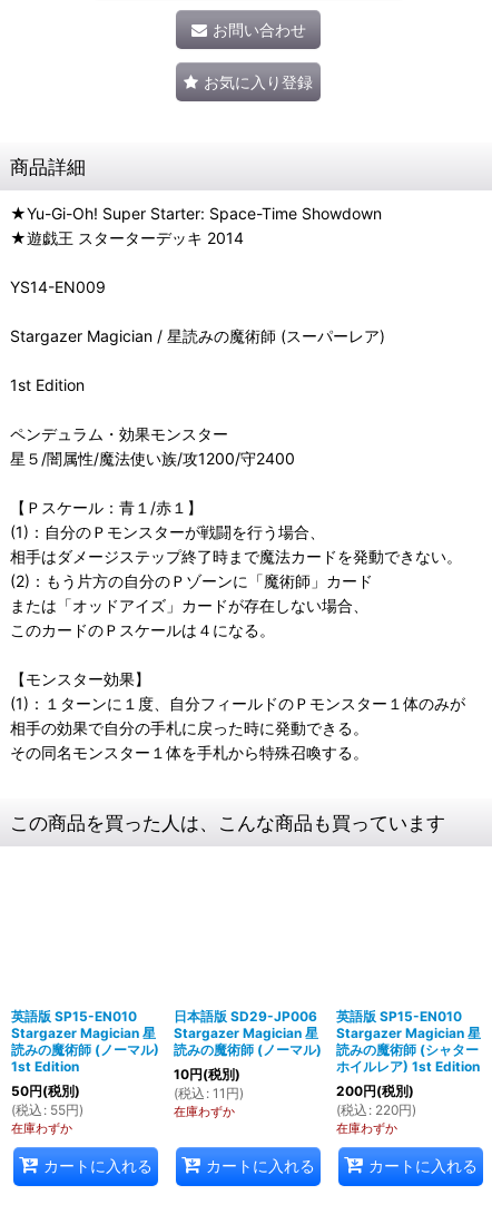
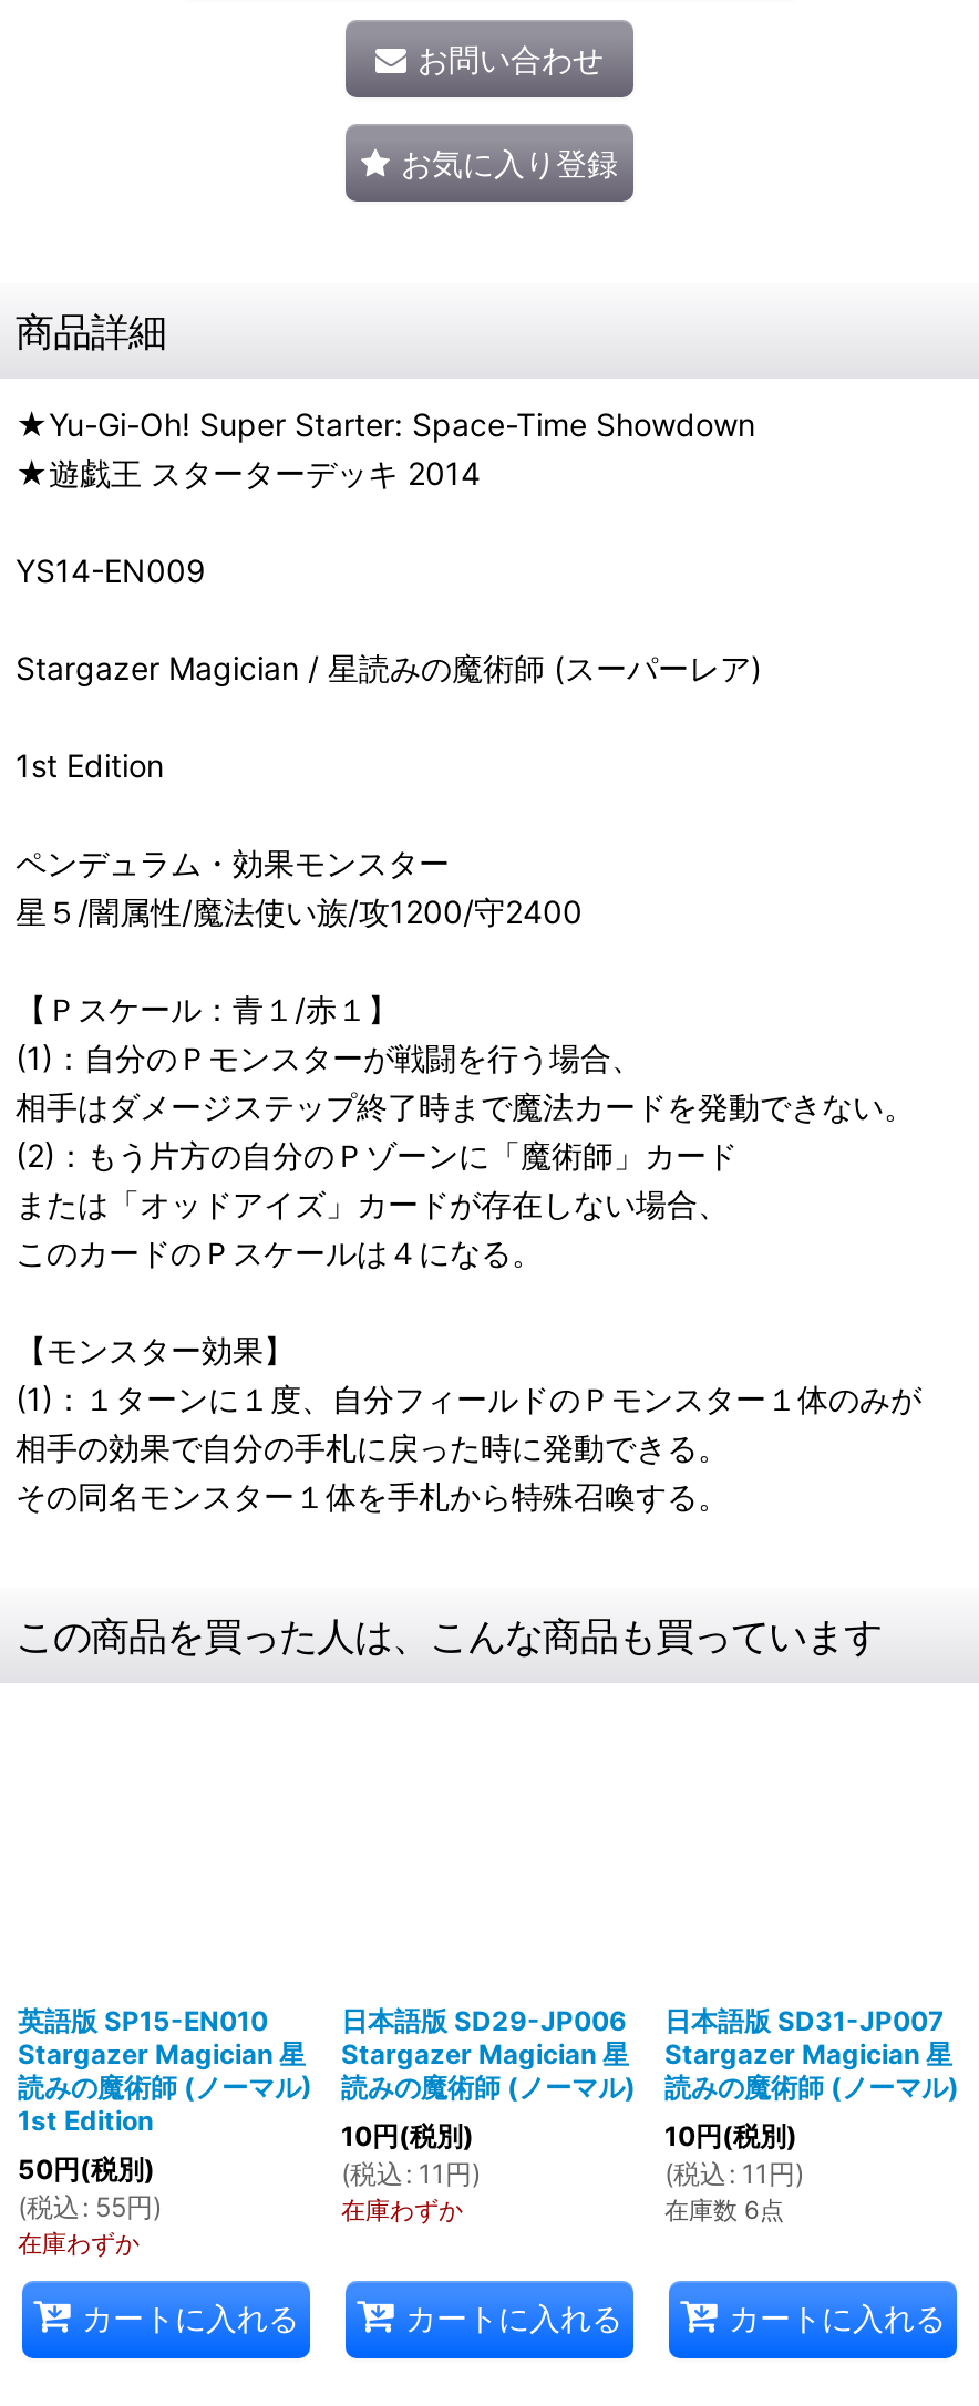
- 英語版 SP15-EN010
+ 日本語版 SD31-JP007

- 読みの魔術師 (シャター
- ホイルレア) 1st Edition
+ 読みの魔術師 (ノーマル)

- 200円(税別)
- (税込: 220円)
- 在庫わずか
+ 10円(税別)
+ (税込: 11円)
+ 在庫数 6点
